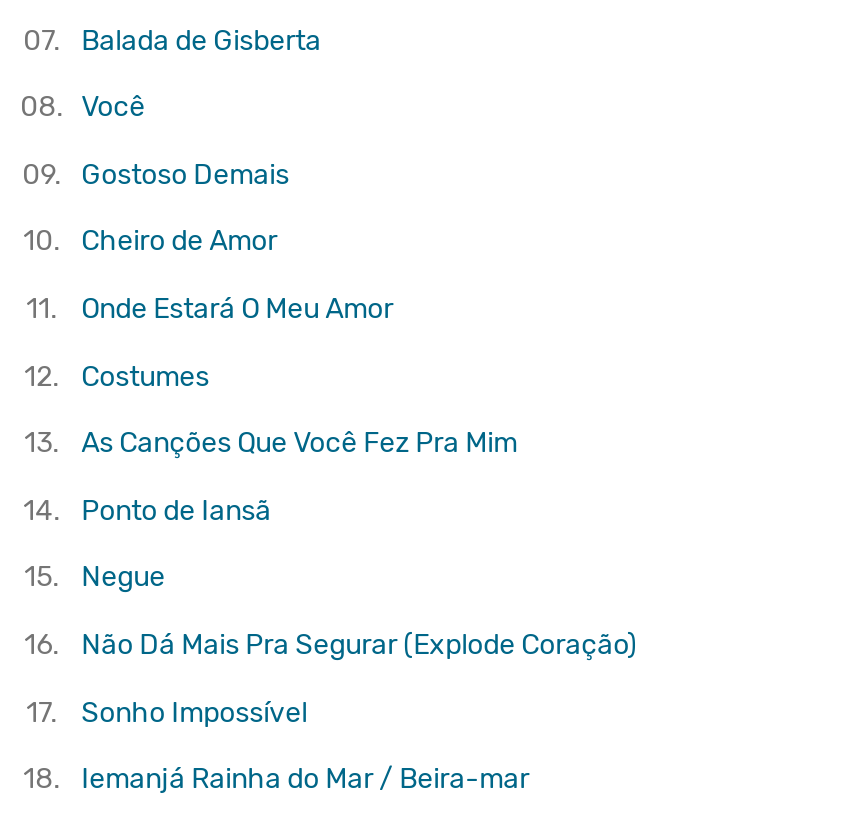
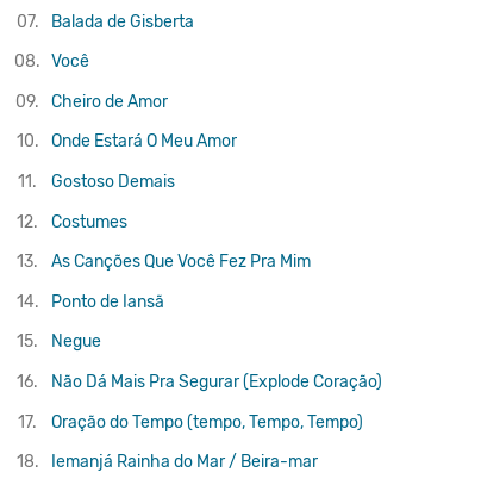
- 09. Gostoso Demais
+ 09. Cheiro de Amor

- 10. Cheiro de Amor
+ 10. Onde Estará O Meu Amor

- Onde Estará O Meu Amor
+ Gostoso Demais

- Sonho Impossível
+ Oração do Tempo (tempo, Tempo, Tempo)
